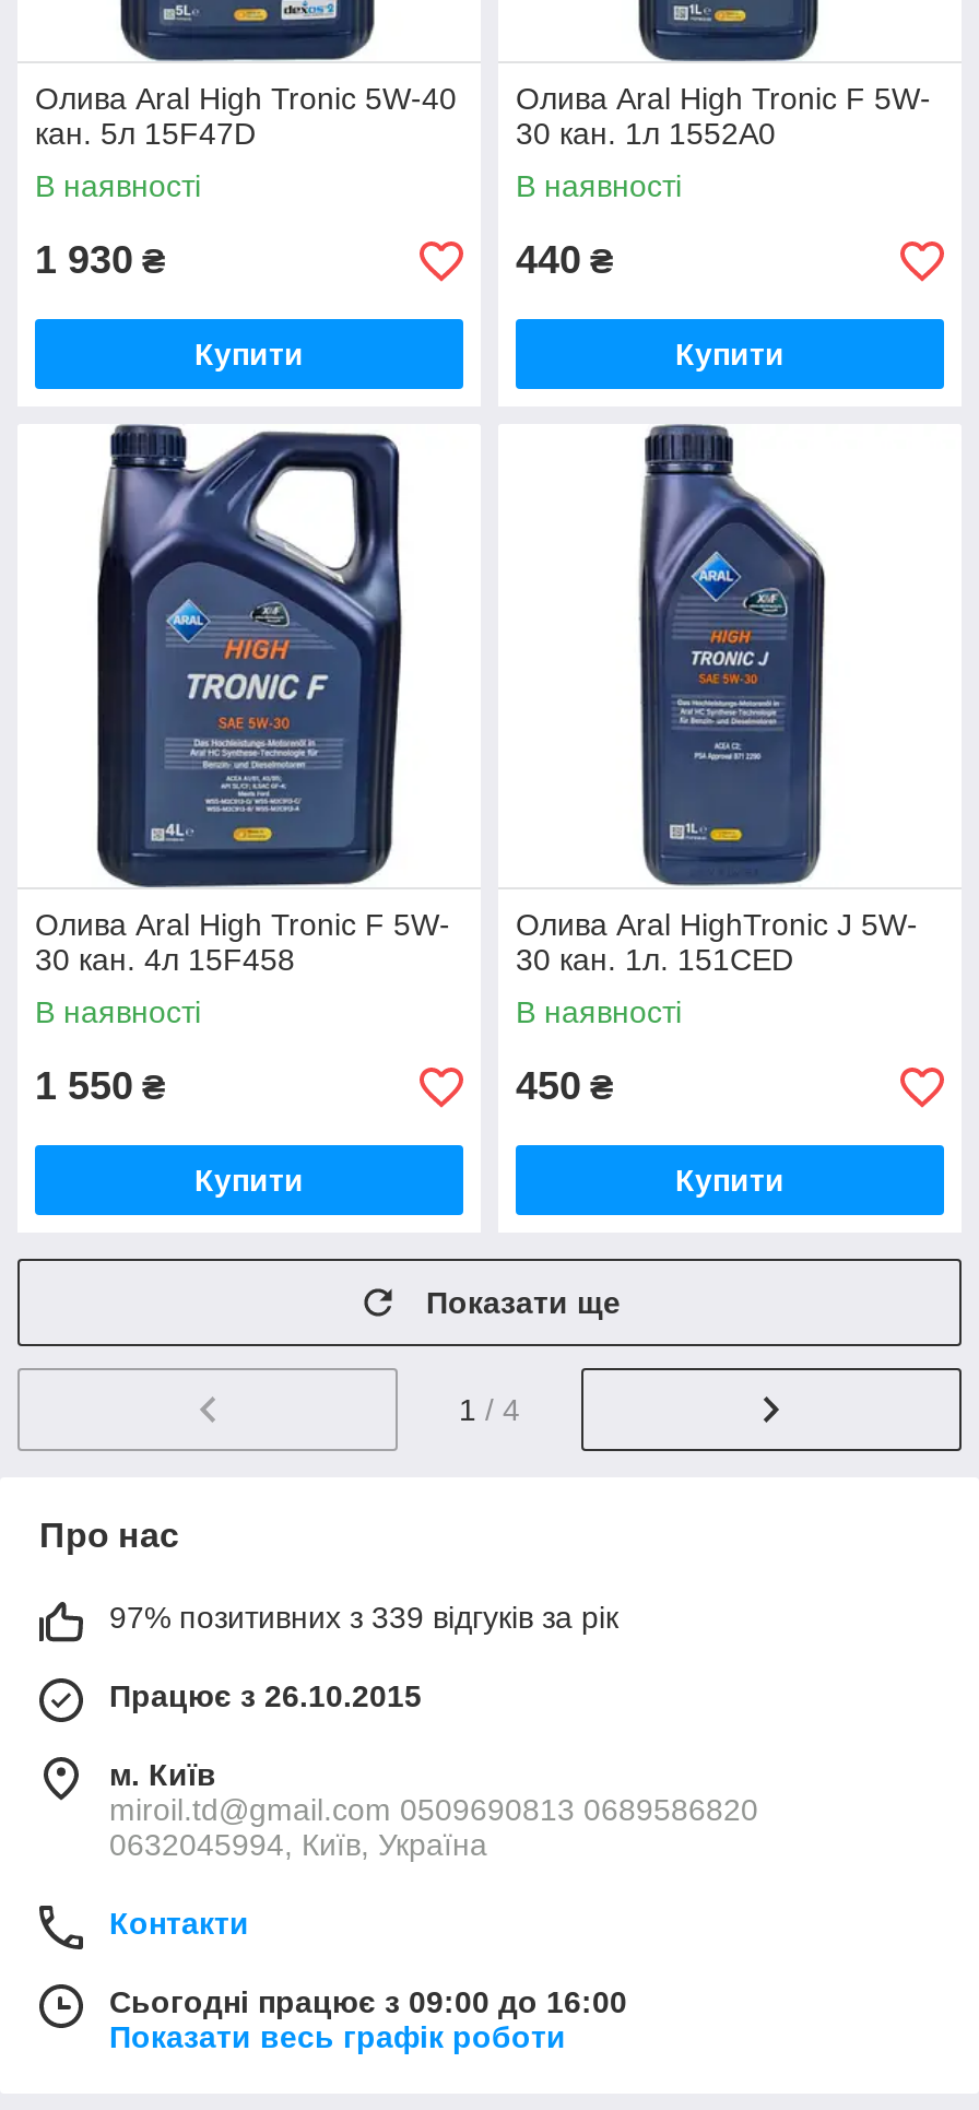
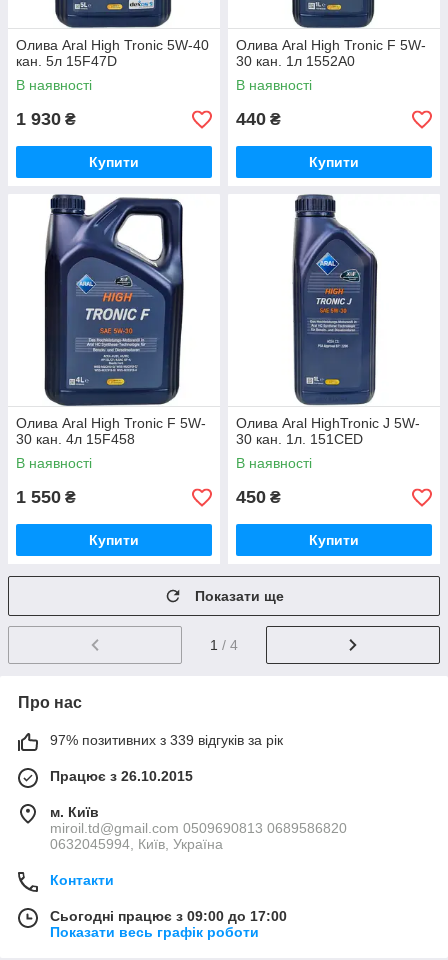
- Сьогодні працює з 09:00 до 16:00
+ Сьогодні працює з 09:00 до 17:00
